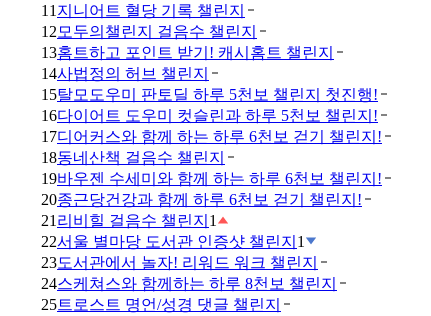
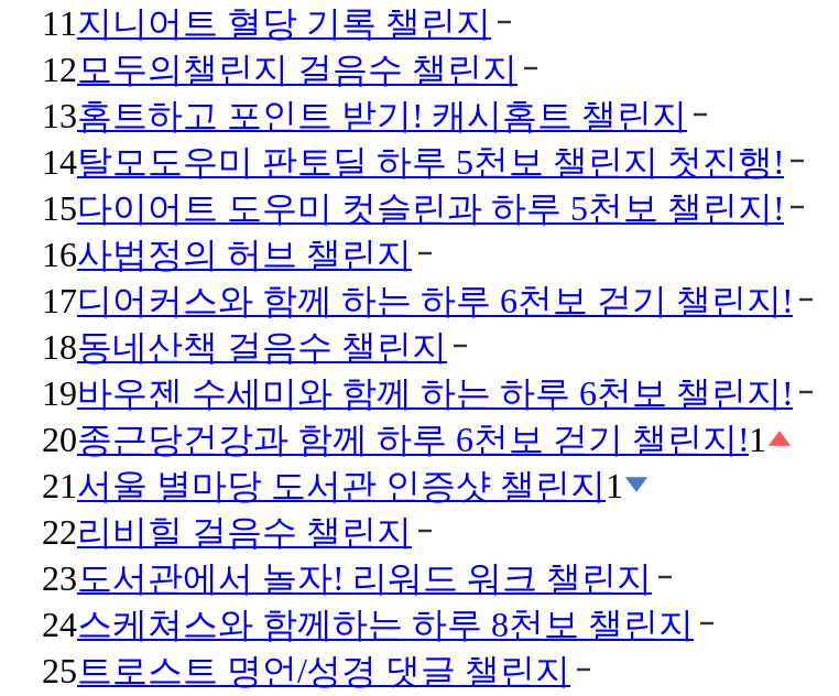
- 14사법정의 허브 챌린지
- 15탈모도우미 판토딜 하루 5천보 챌린지 첫진행!
- 16다이어트 도우미 컷슬린과 하루 5천보 챌린지!
+ 14탈모도우미 판토딜 하루 5천보 챌린지 첫진행!
+ 15다이어트 도우미 컷슬린과 하루 5천보 챌린지!
+ 16사법정의 허브 챌린지

- 20종근당건강과 함께 하루 6천보 걷기 챌린지!
- 21리비힐 걸음수 챌린지 1
- 22서울 별마당 도서관 인증샷 챌린지 1
+ 20종근당건강과 함께 하루 6천보 걷기 챌린지! 1
+ 21 서울 별마당 도서관 인증샷 챌린지 1
+ 22리비힐 걸음수 챌린지
